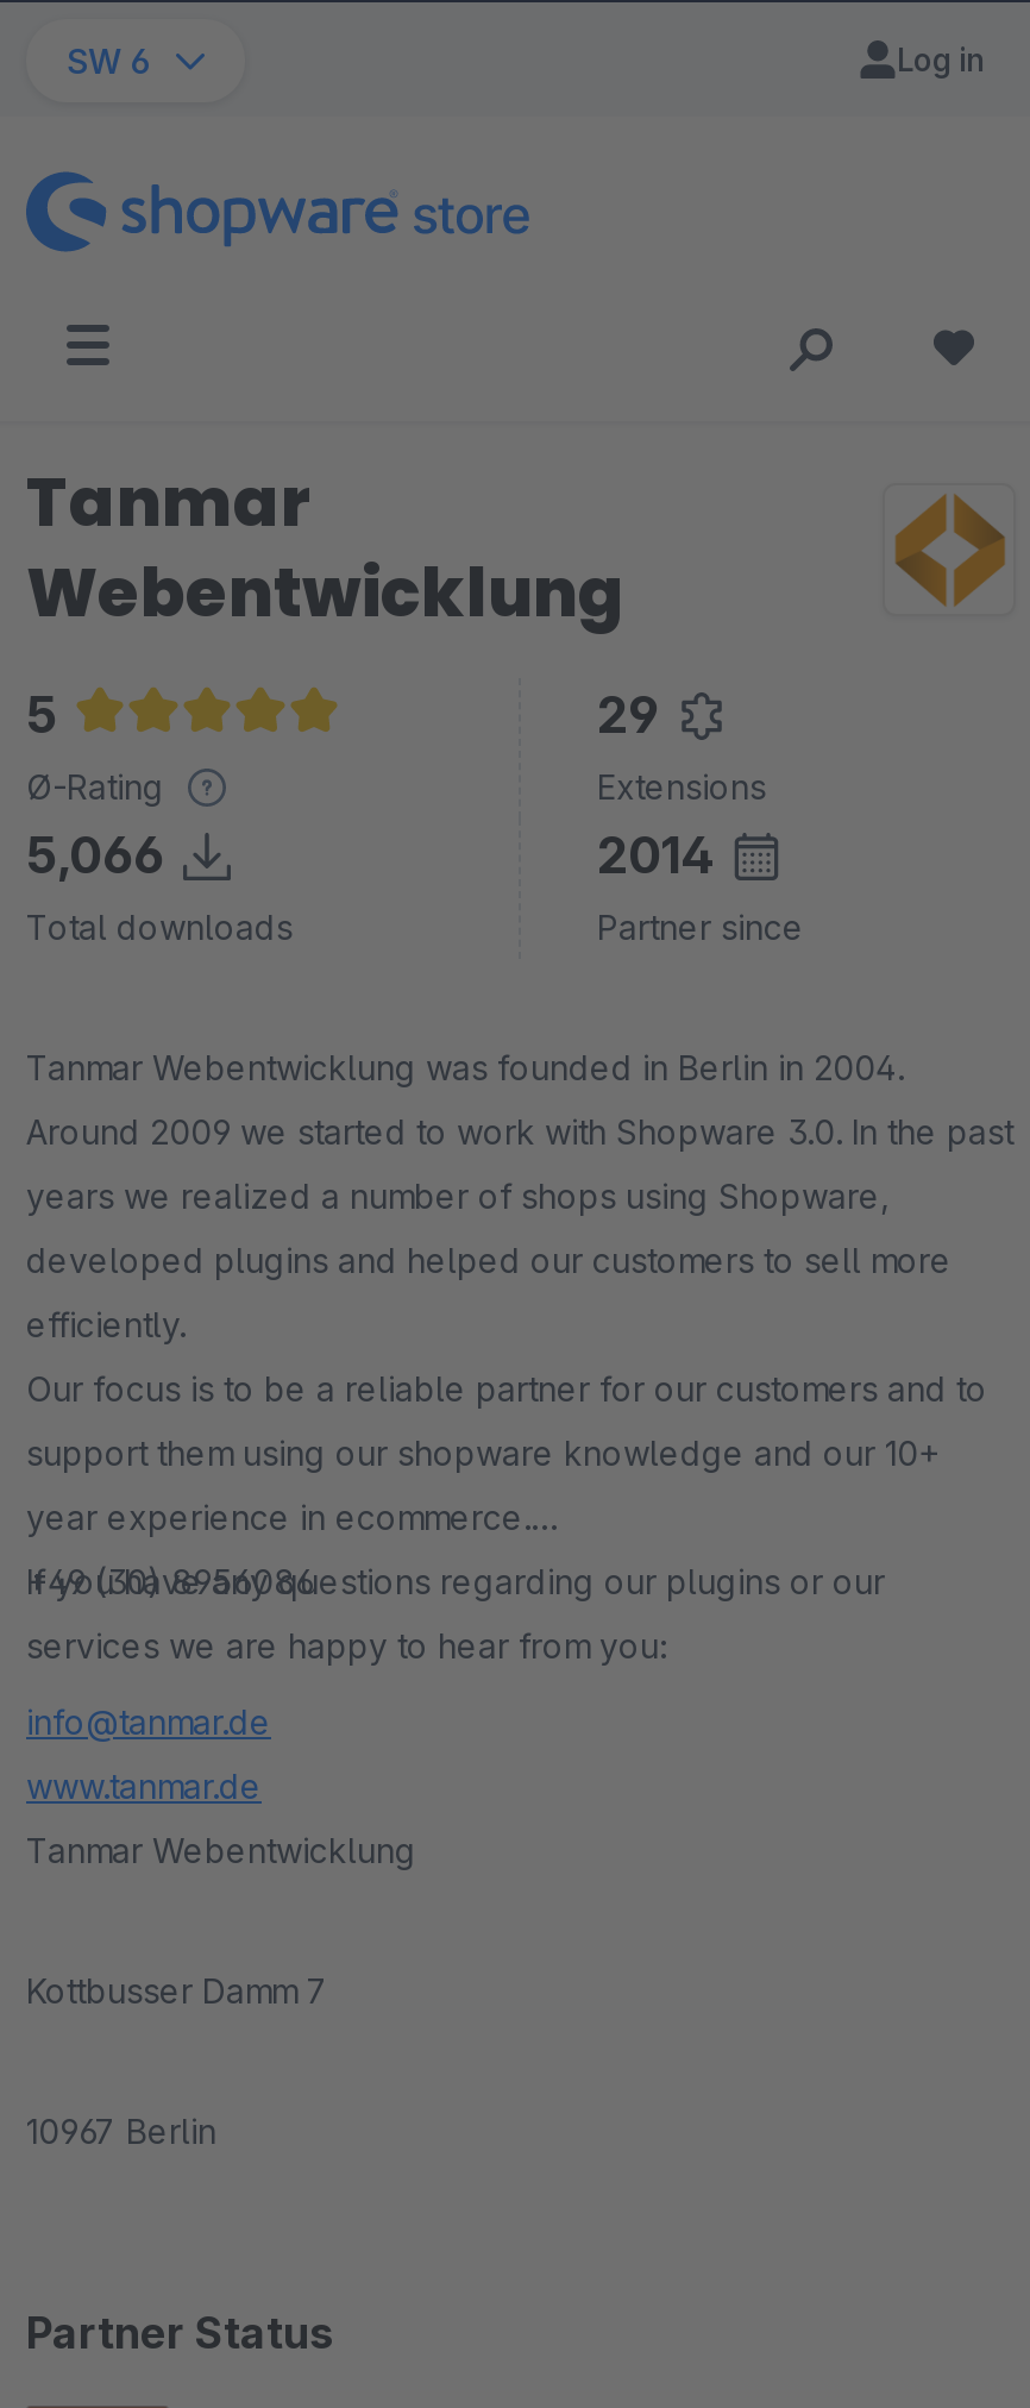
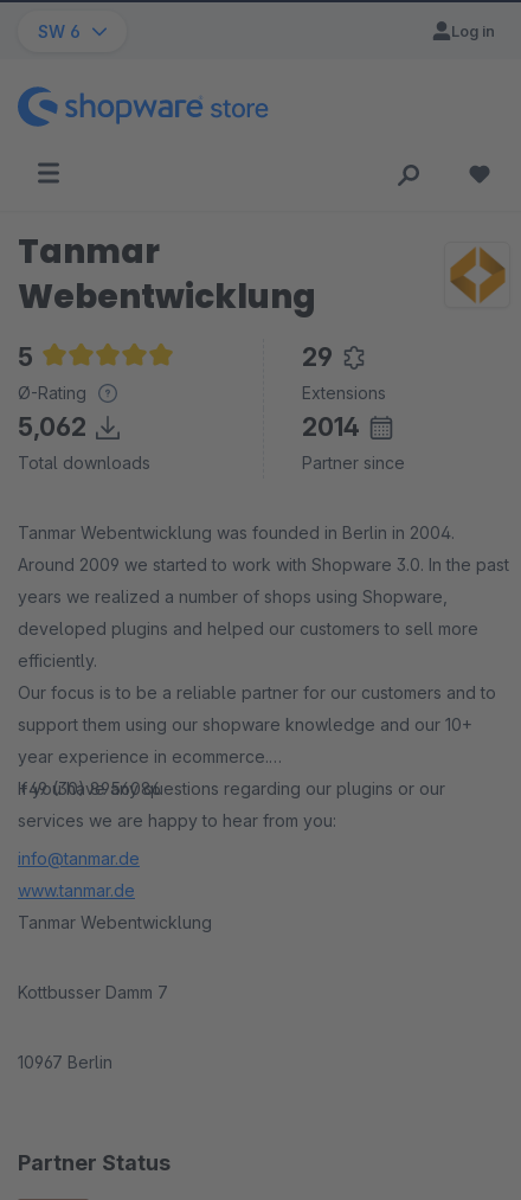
- 5,066
+ 5,062
